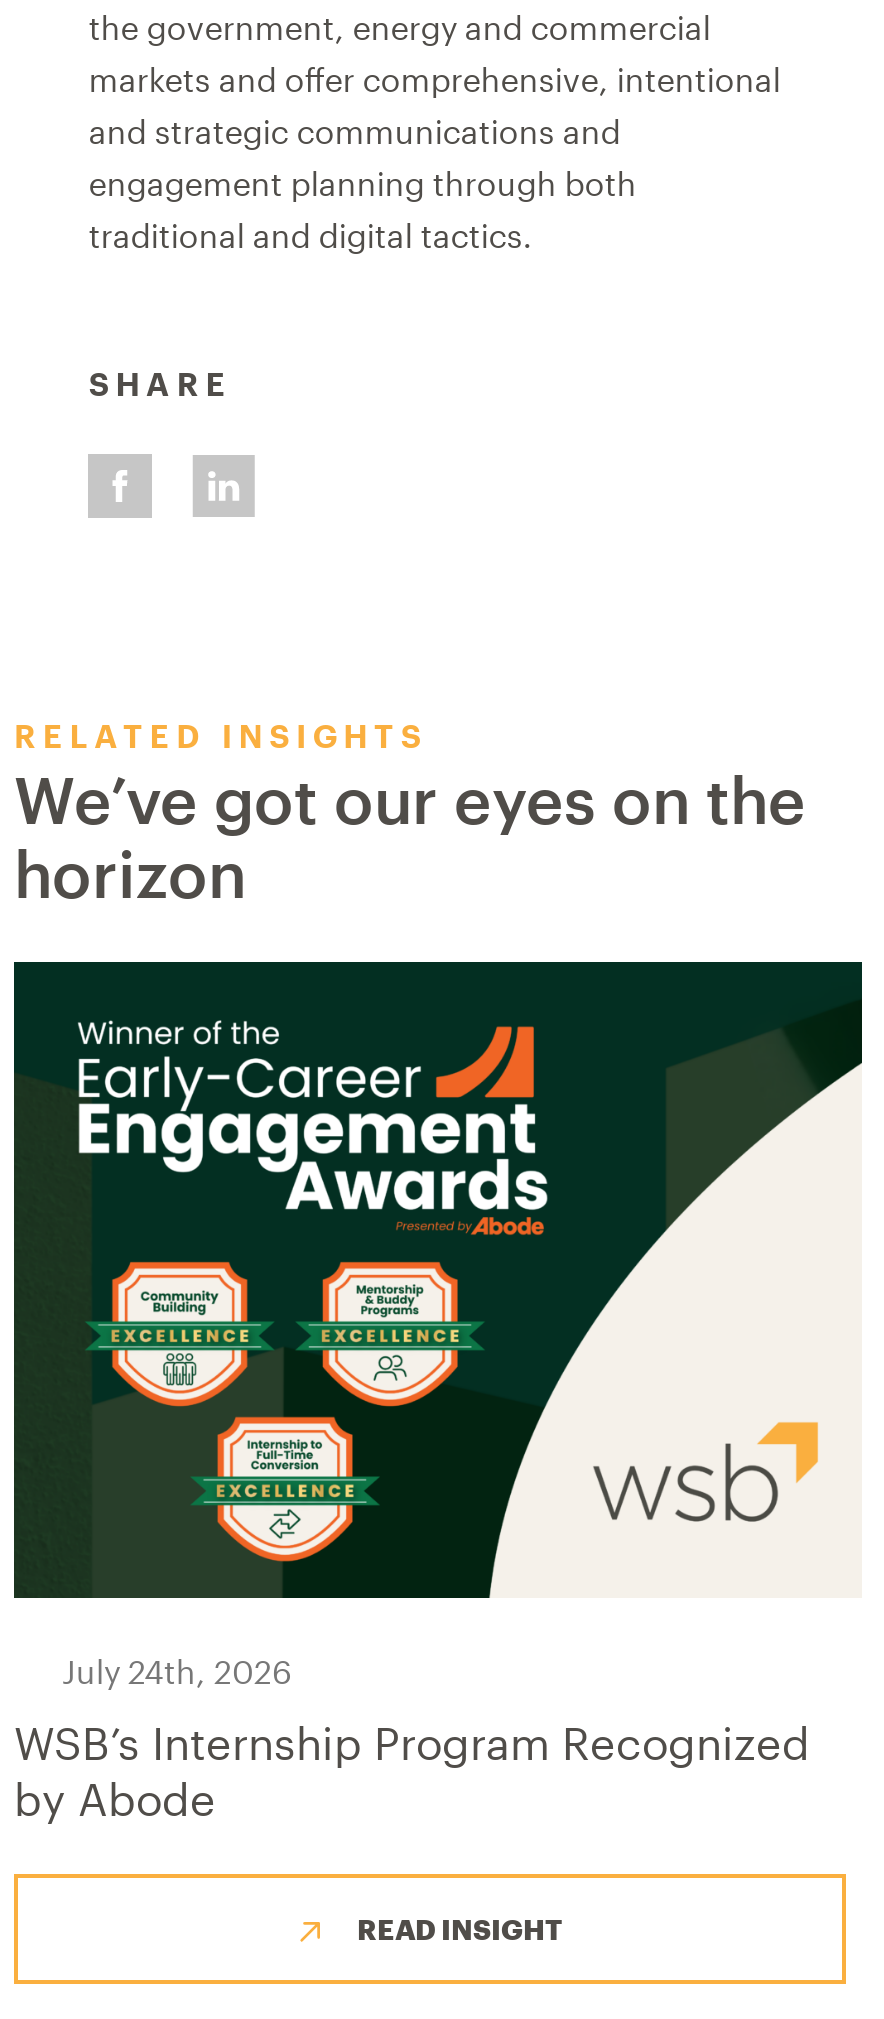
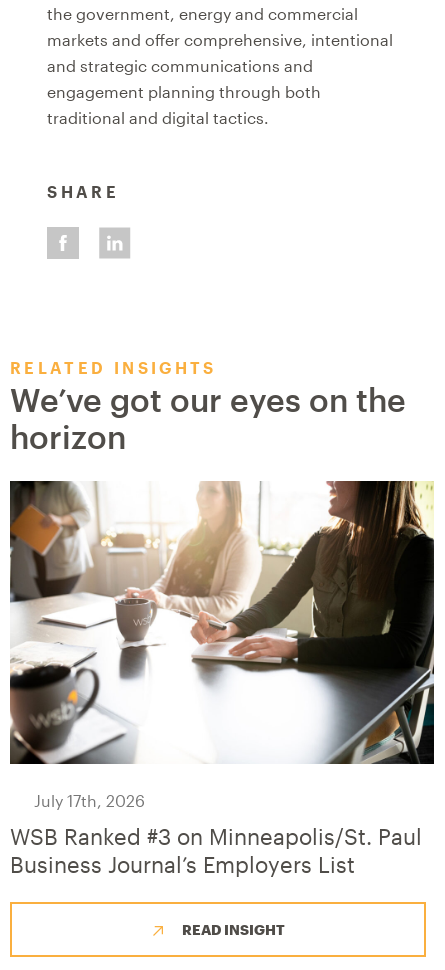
- [image]
- July 24th, 2026
+ [image]
+ July 17th, 2026

- WSB’s Internship Program Recognized
- by Abode
+ WSB Ranked #3 on Minneapolis/St. Paul
+ Business Journal’s Employers List
